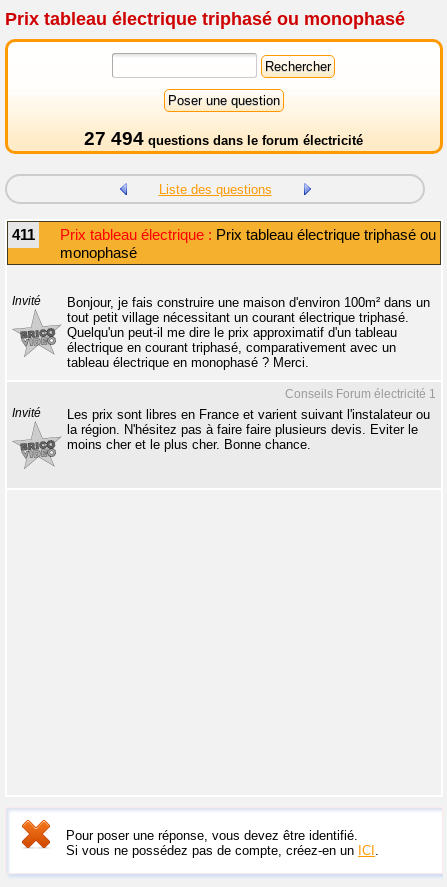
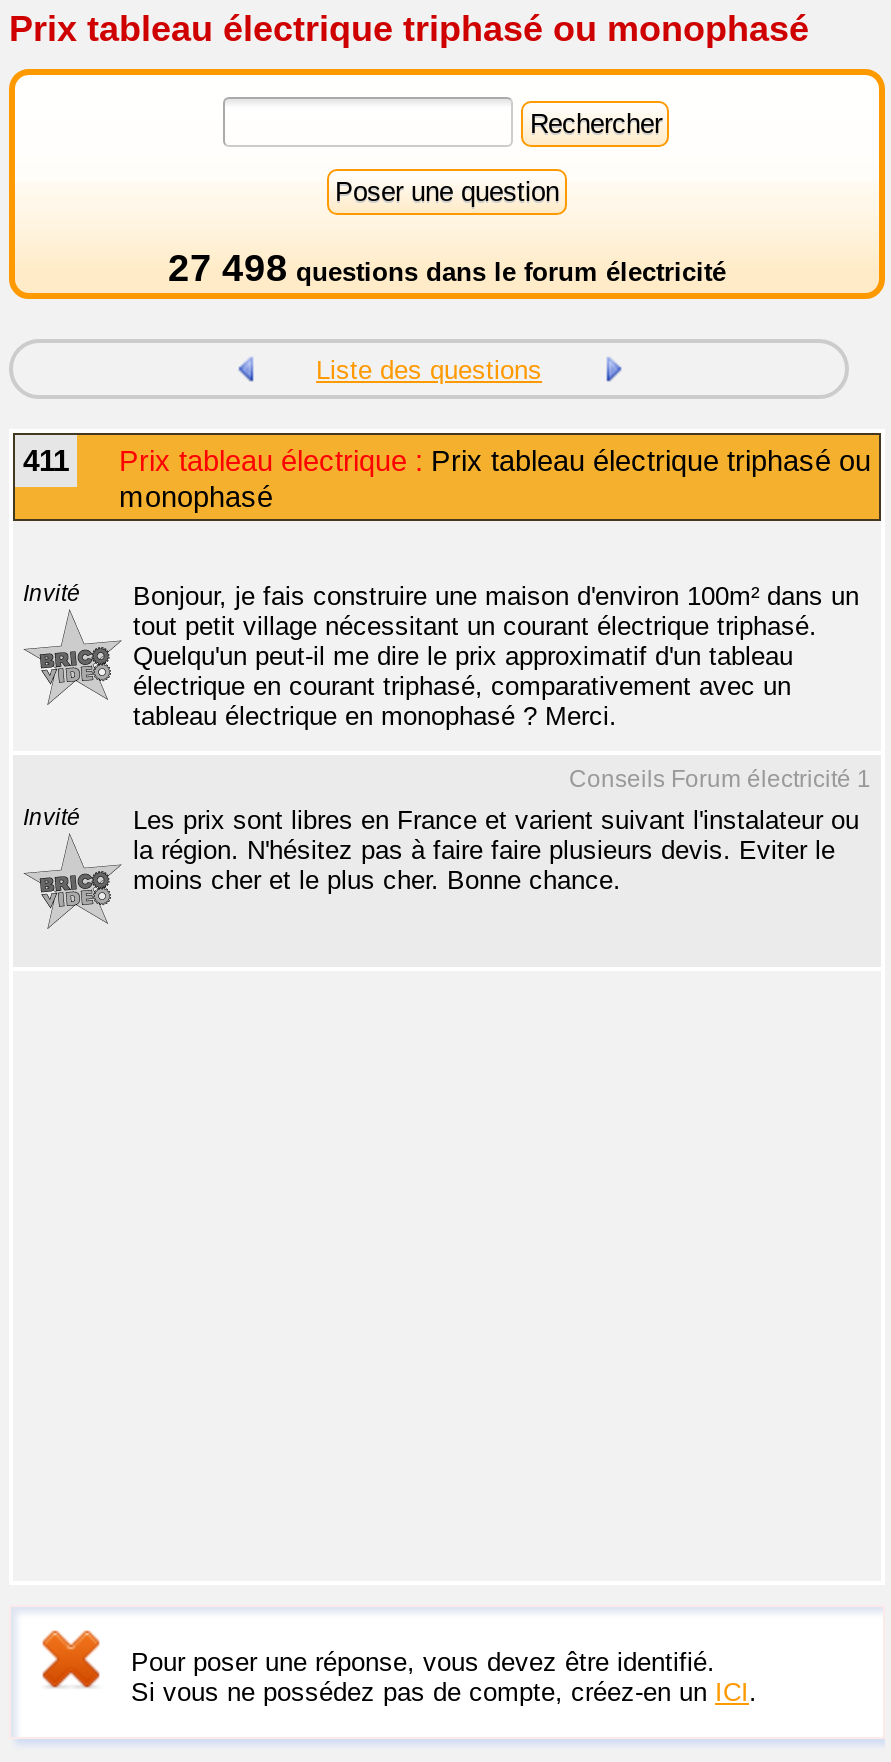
- 27 494 questions dans le forum électricité
+ 27 498 questions dans le forum électricité
